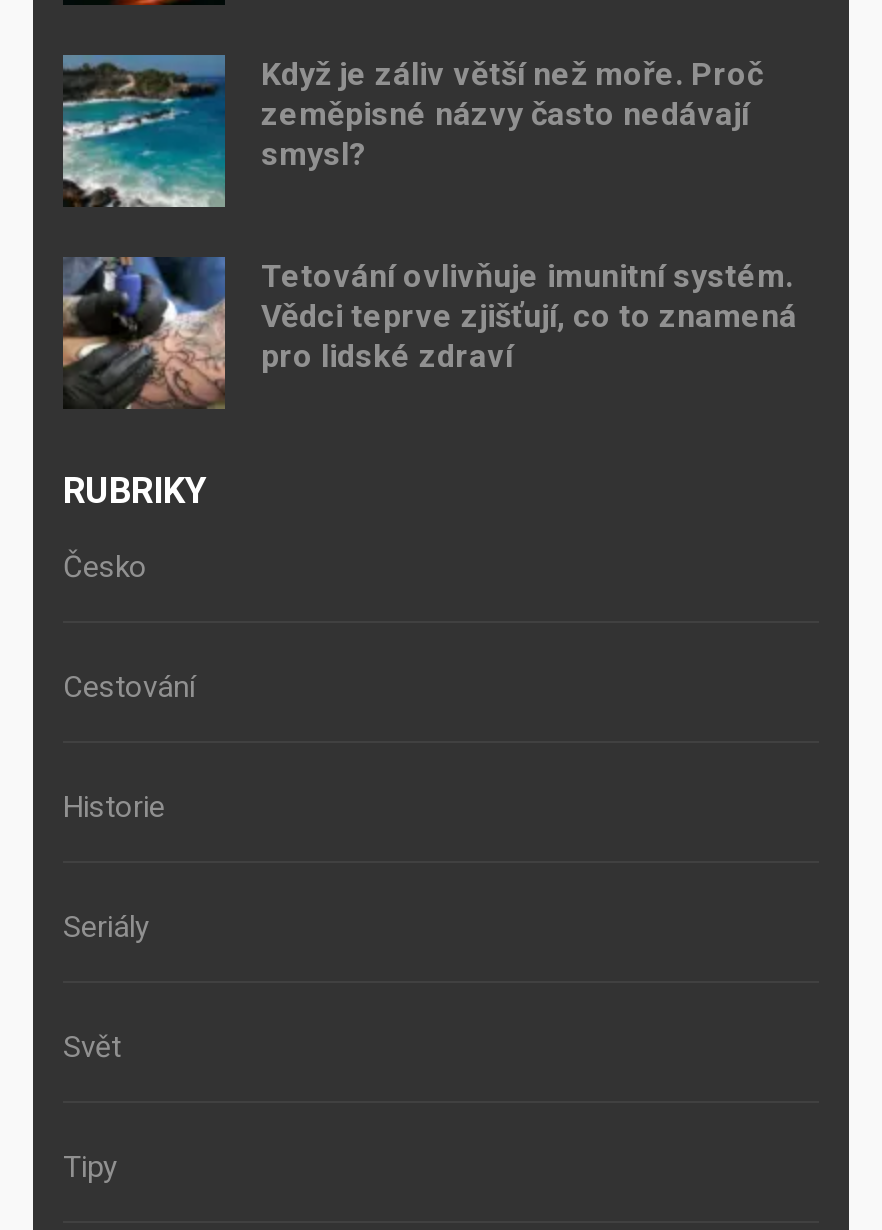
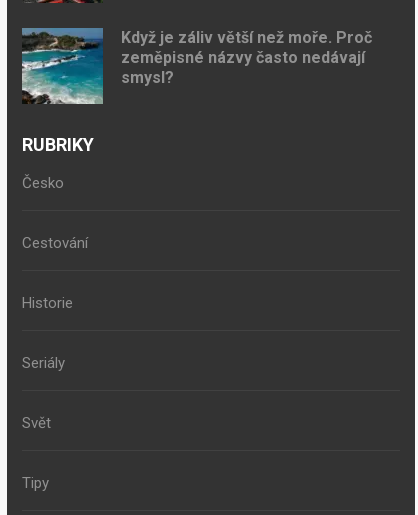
- [image]
- Tetování ovlivňuje imunitní systém.
- Vědci teprve zjišťují, co to znamená
- pro lidské zdraví
